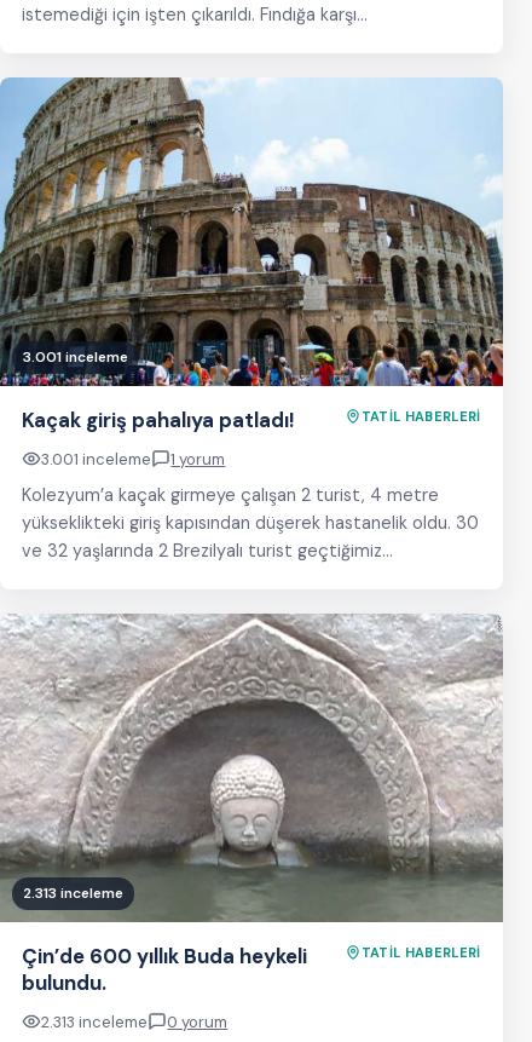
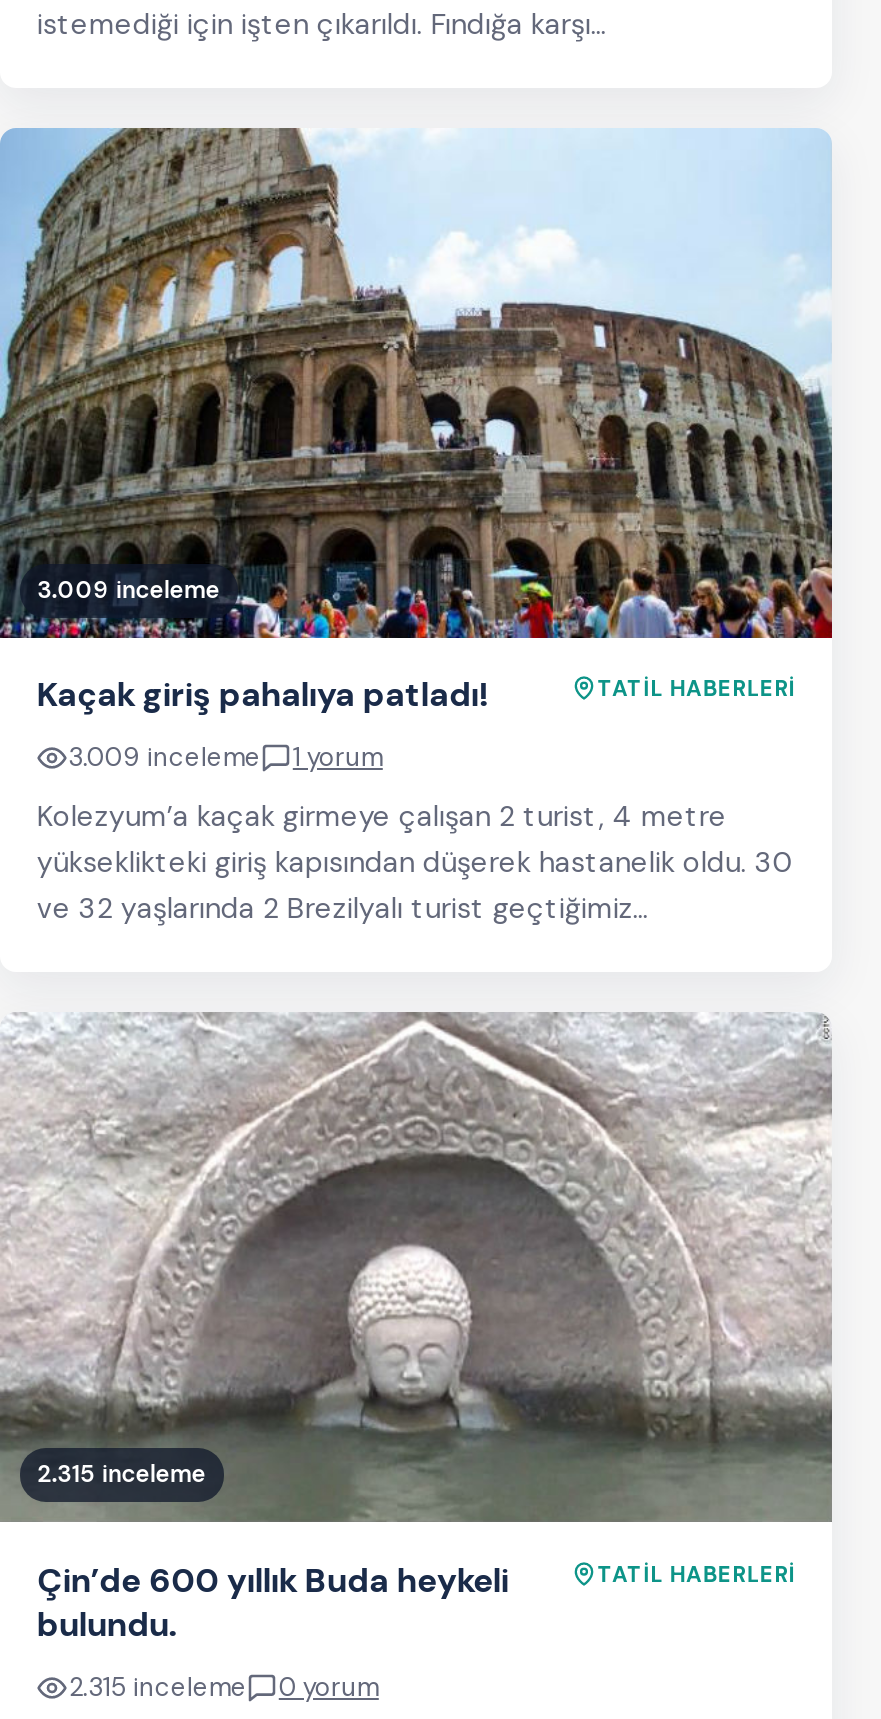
- 3.001 inceleme
+ 3.009 inceleme

- 3.001 inceleme 1 yorum
+ 3.009 inceleme 1 yorum

- 2.313 inceleme
+ 2.315 inceleme

- 2.313 inceleme
+ 2.315 inceleme
